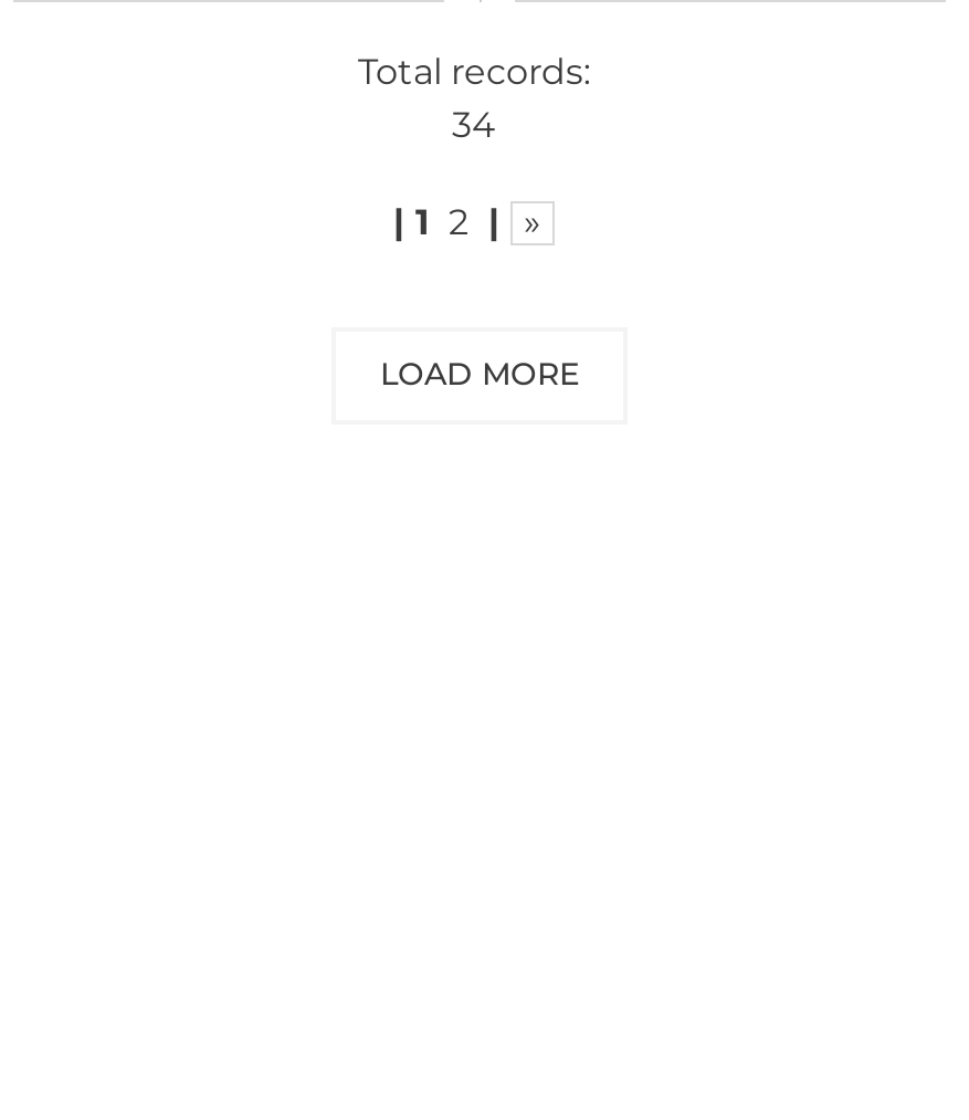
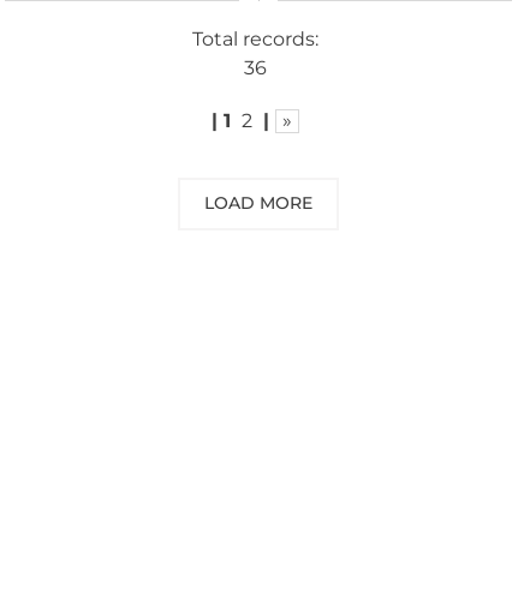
- 34
+ 36
